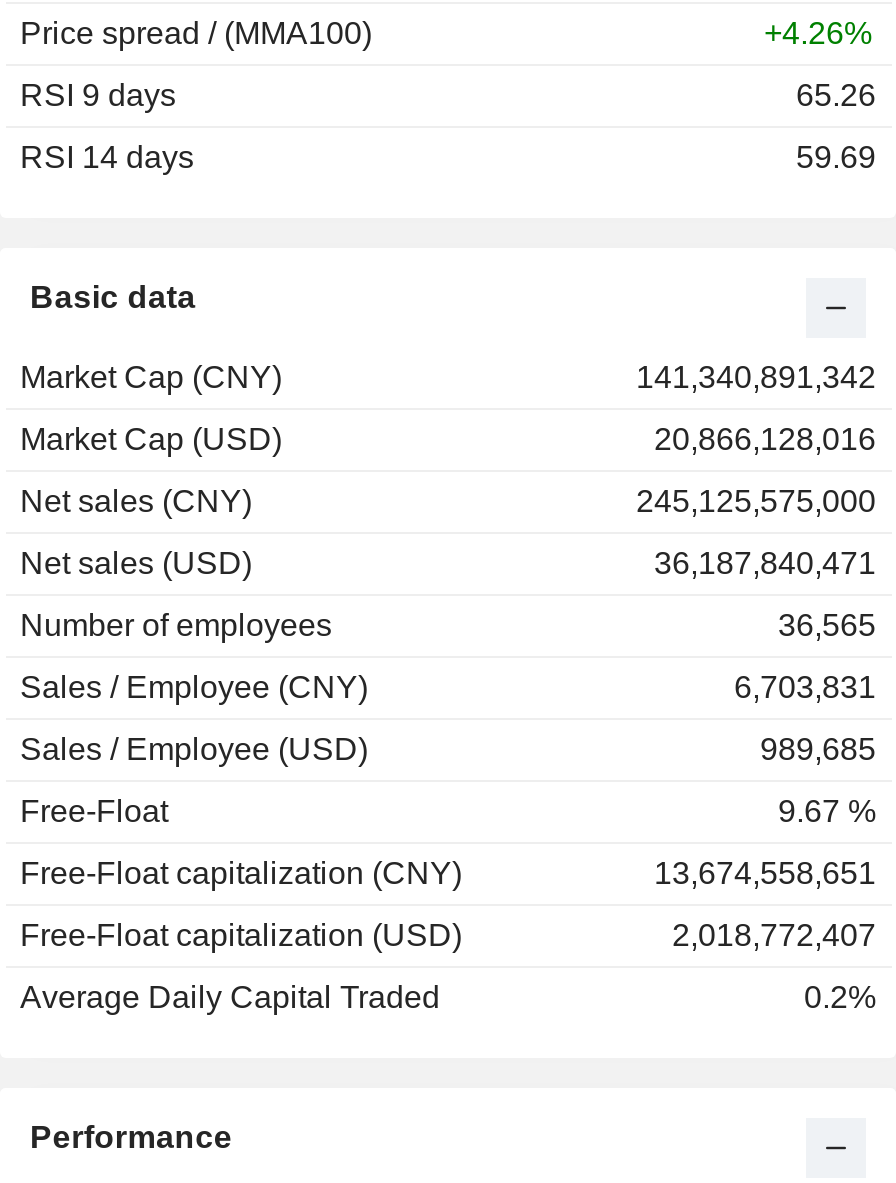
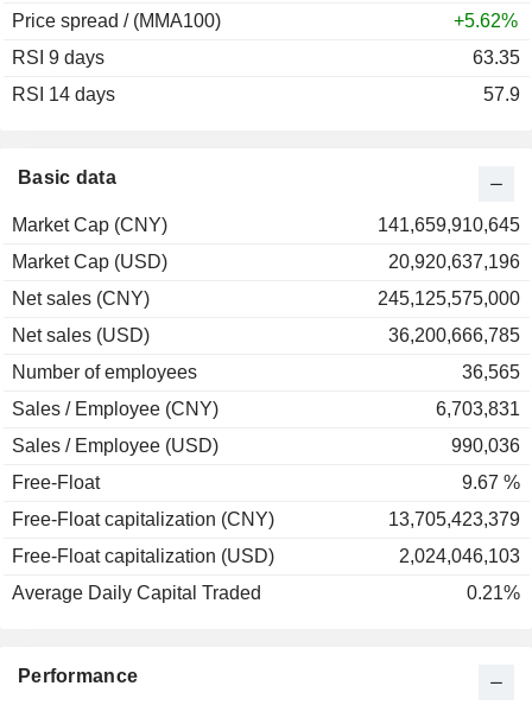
- +4.26%
+ +5.62%

- 65.26
+ 63.35

- 59.69
+ 57.9

- 141,340,891,342
+ 141,659,910,645

- 20,866,128,016
+ 20,920,637,196

- 36,187,840,471
+ 36,200,666,785

- 989,685
+ 990,036

- 13,674,558,651
+ 13,705,423,379

- 2,018,772,407
+ 2,024,046,103

- 0.2%
+ 0.21%
